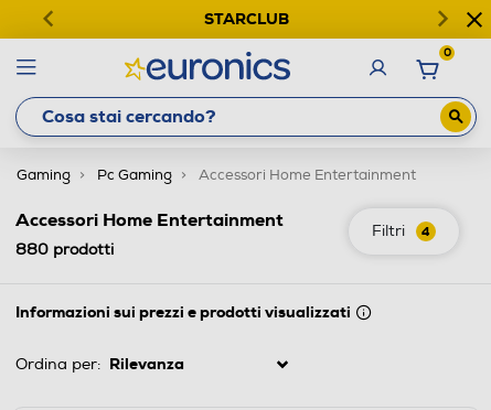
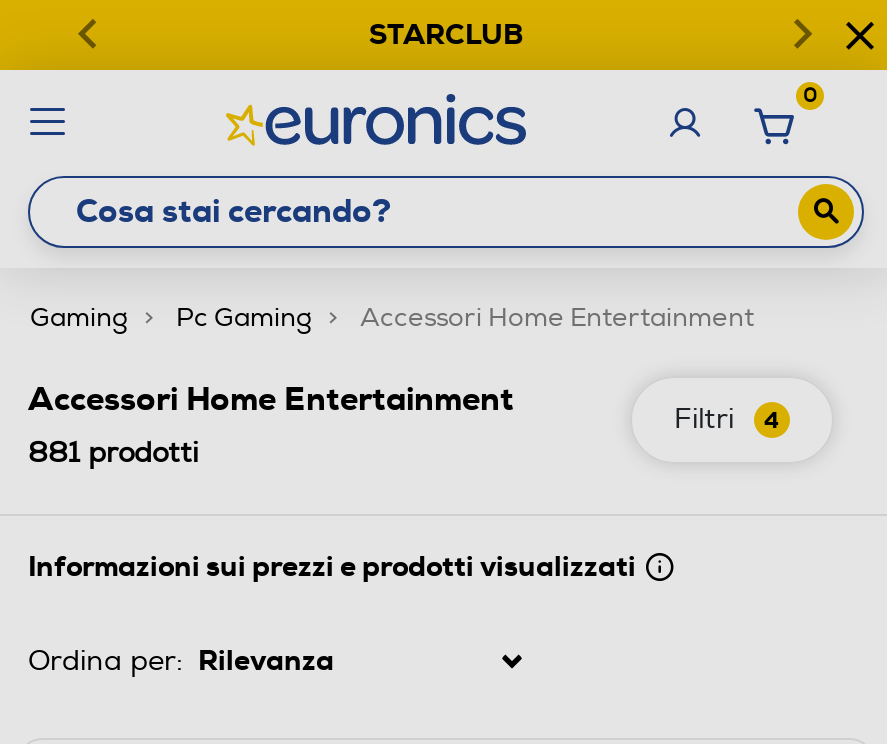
- 880 prodotti
+ 881 prodotti
